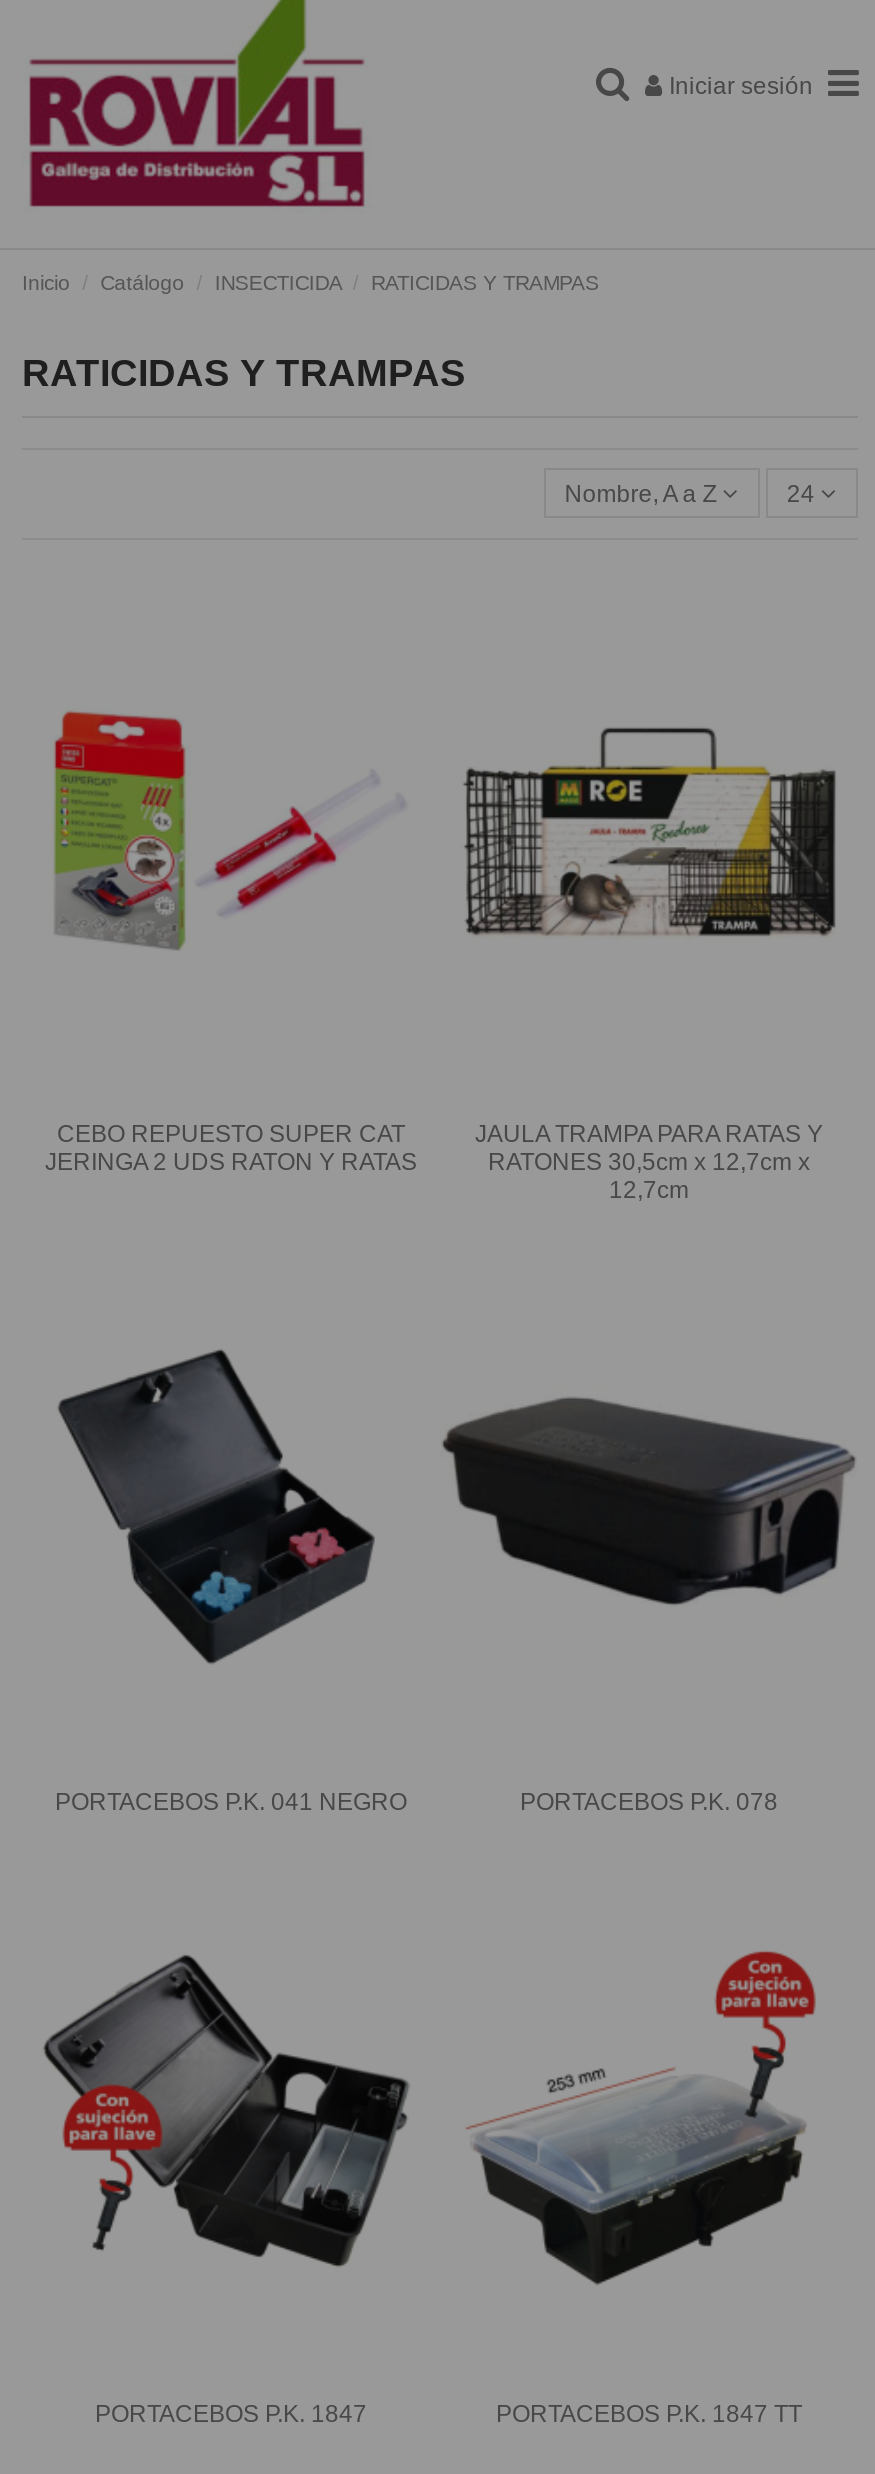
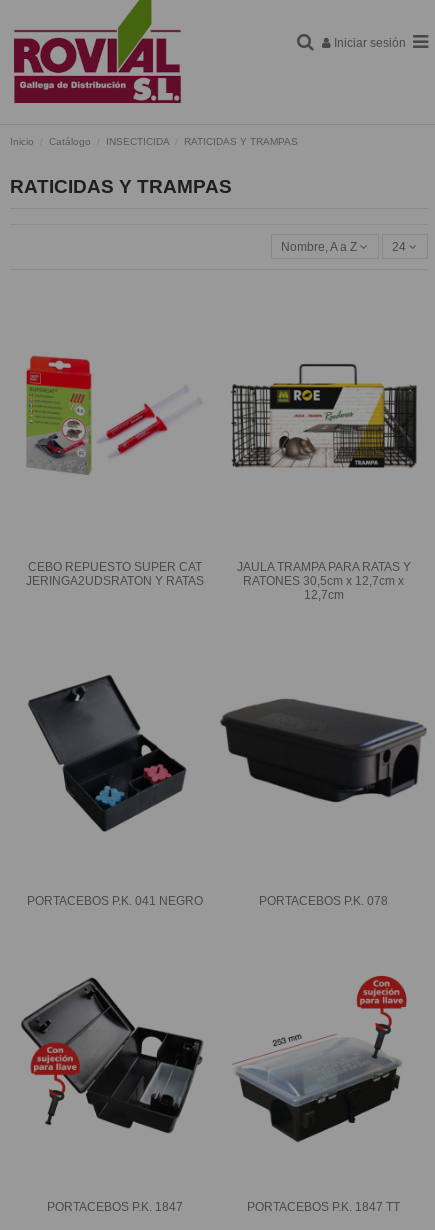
- JERINGA 2 UDS RATON Y RATAS
+ JERINGA2UDSRATON Y RATAS
